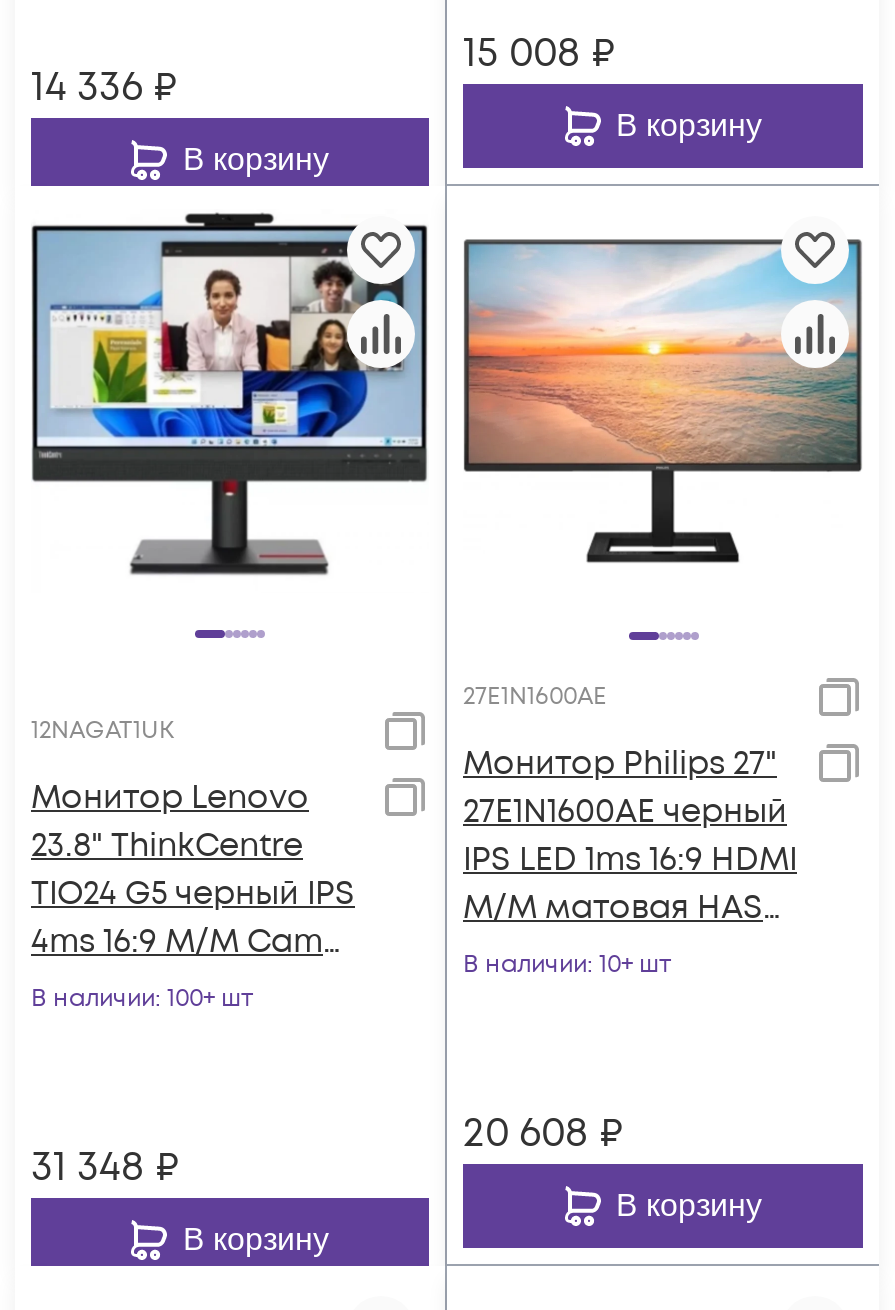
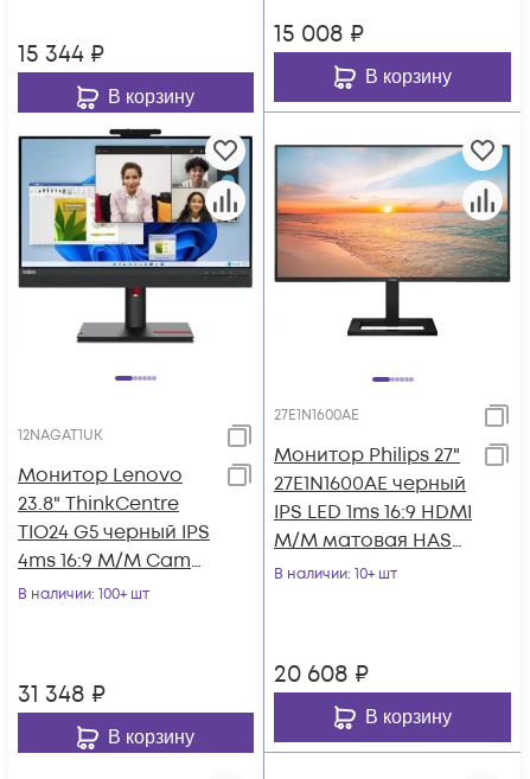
- 14 336 ₽
+ 15 344 ₽
